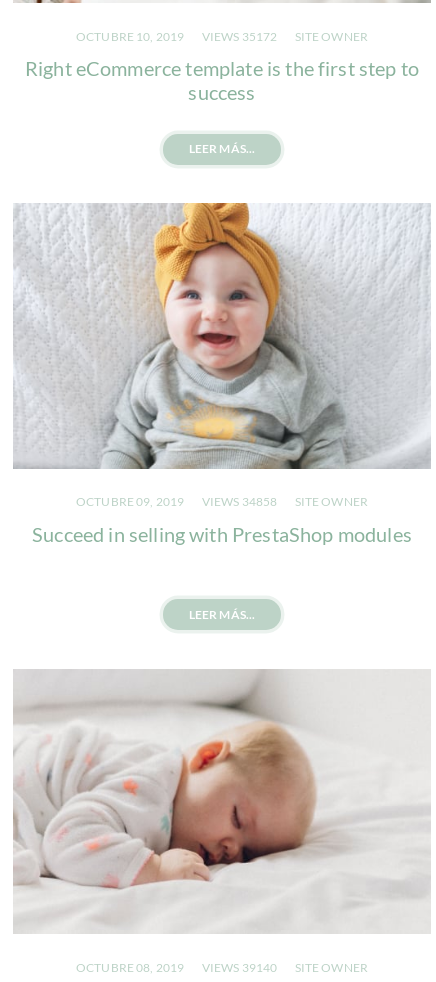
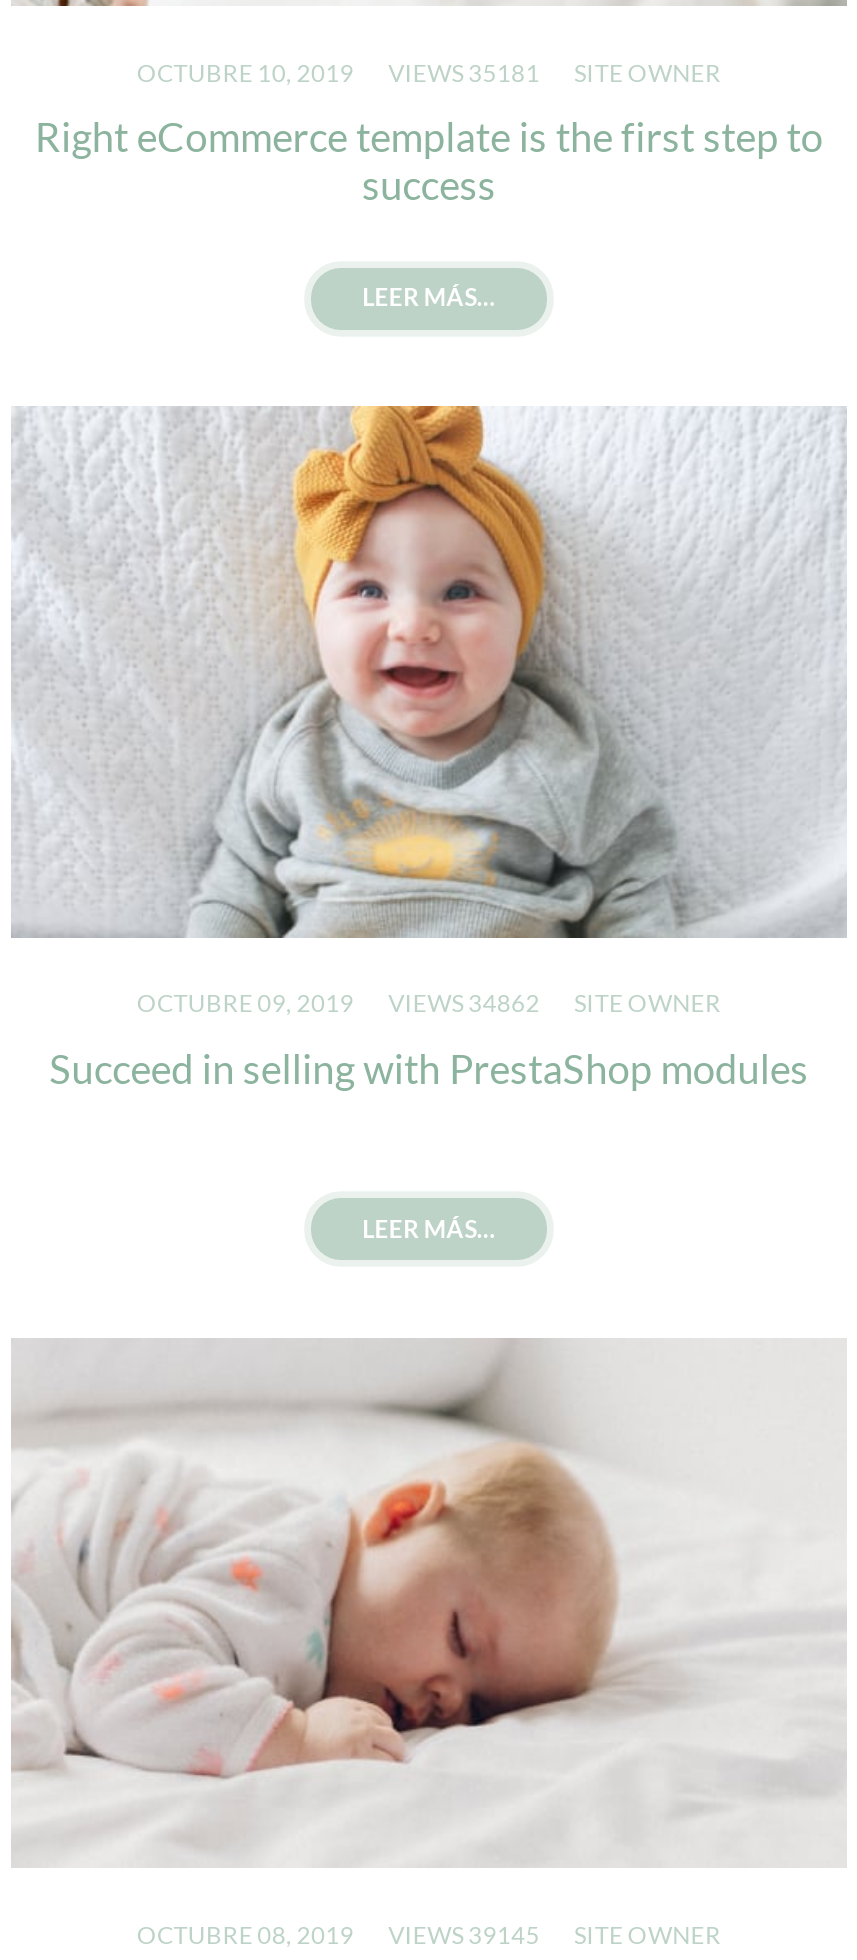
- OCTUBRE 10, 2019 VIEWS 35172 SITE OWNER
+ OCTUBRE 10, 2019 VIEWS 35181 SITE OWNER

- OCTUBRE 09, 2019 VIEWS 34858 SITE OWNER
+ OCTUBRE 09, 2019 VIEWS 34862 SITE OWNER

- OCTUBRE 08, 2019 VIEWS 39140 SITE OWNER
+ OCTUBRE 08, 2019 VIEWS 39145 SITE OWNER
